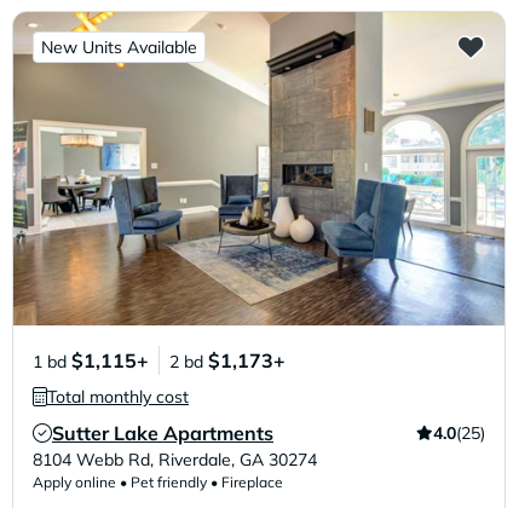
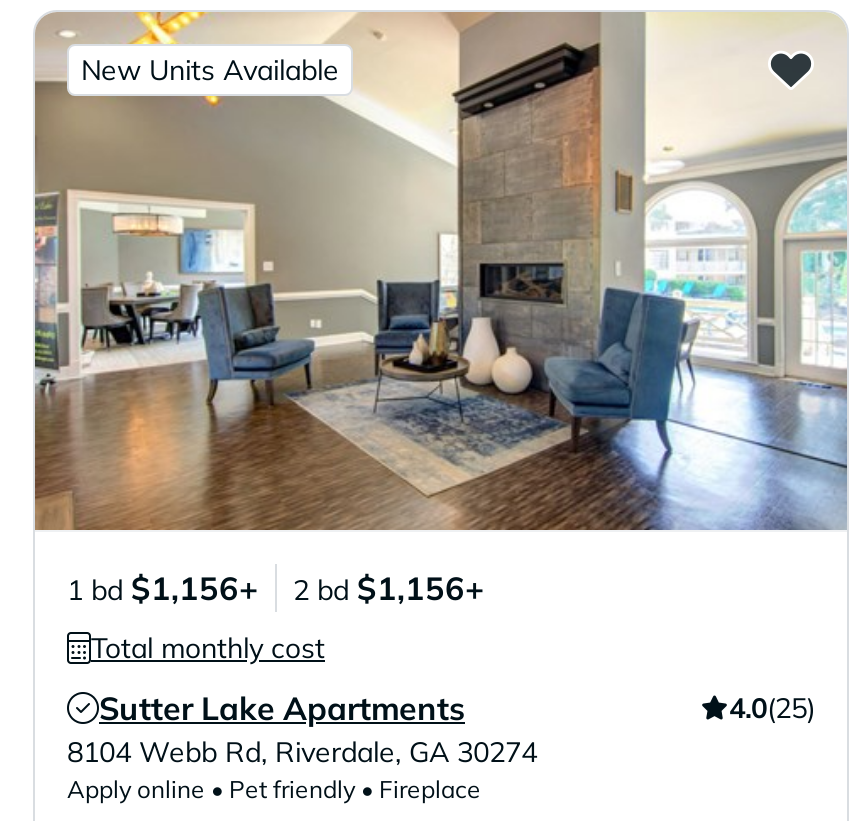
- 1 bd $1,115+
+ 1 bd $1,156+

- 2 bd $1,173+
+ 2 bd $1,156+
